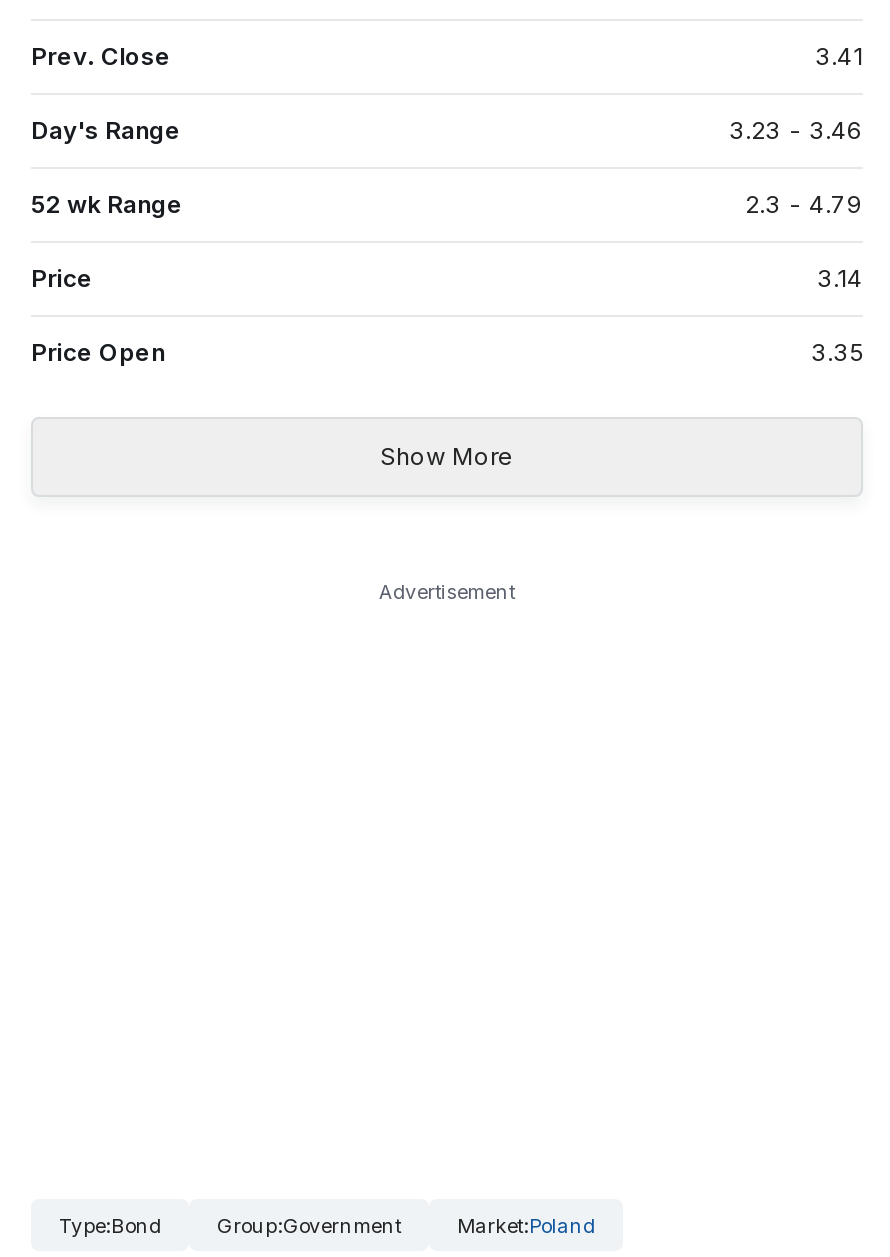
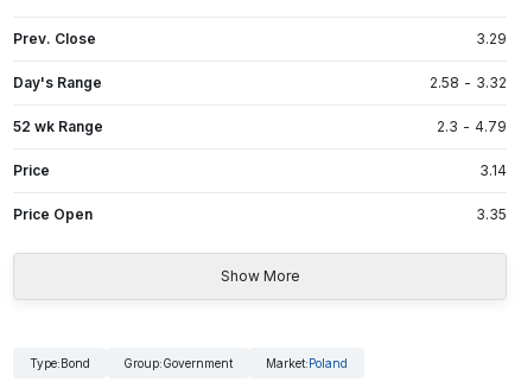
- 3.41
+ 3.29

- 3.23 - 3.46
+ 2.58 - 3.32

- Advertisement
